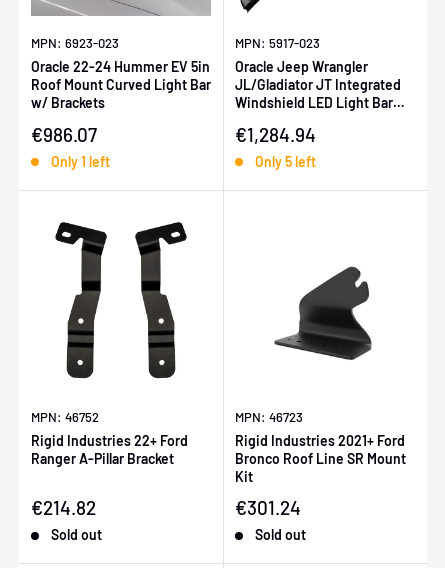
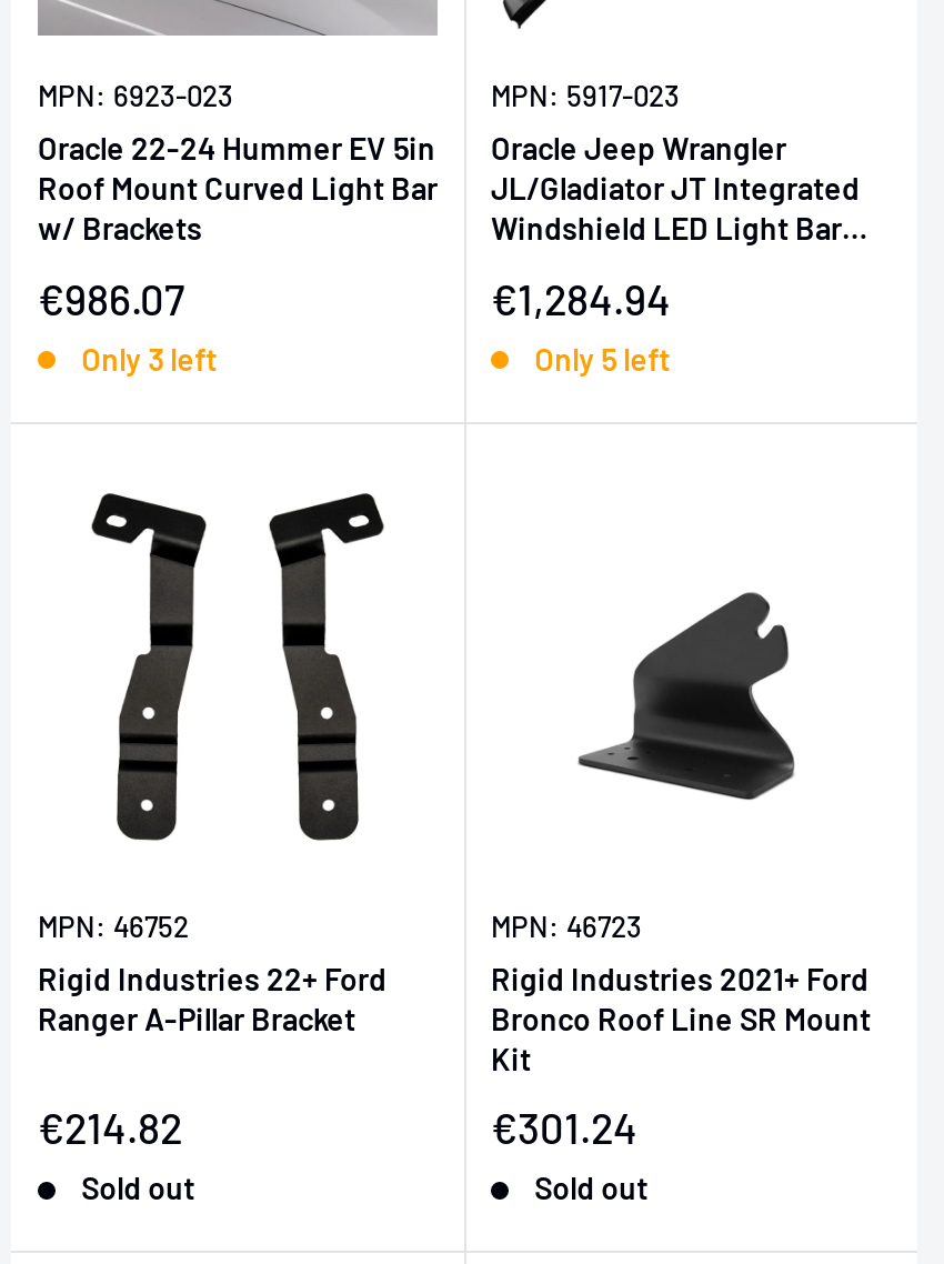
- Only 1 left
+ Only 3 left
